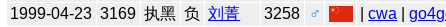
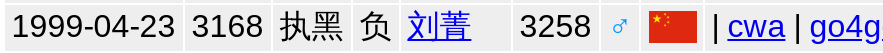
- 1999-04-23 3169 执黑 负 刘菁
+ 1999-04-23 3168 执黑 负 刘菁
